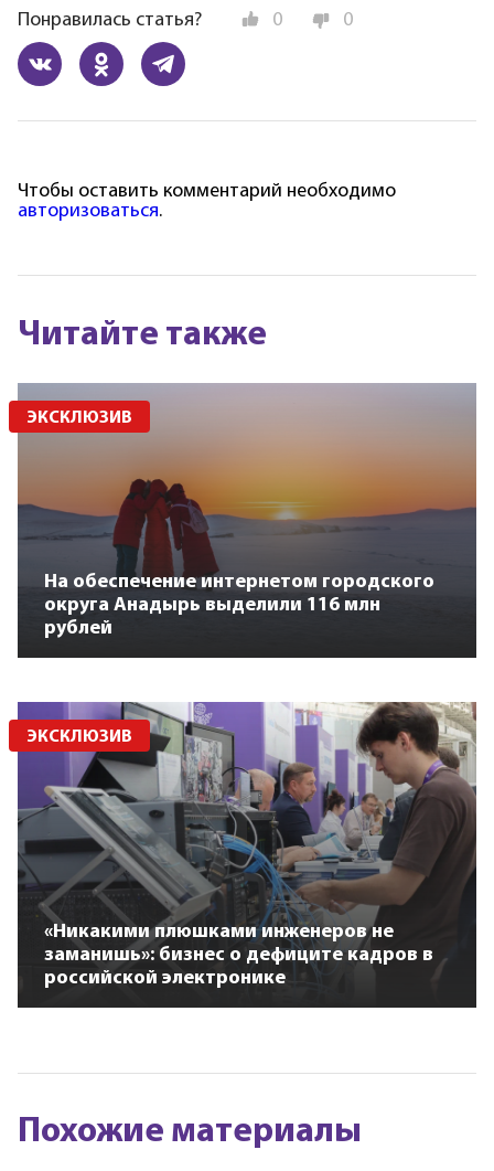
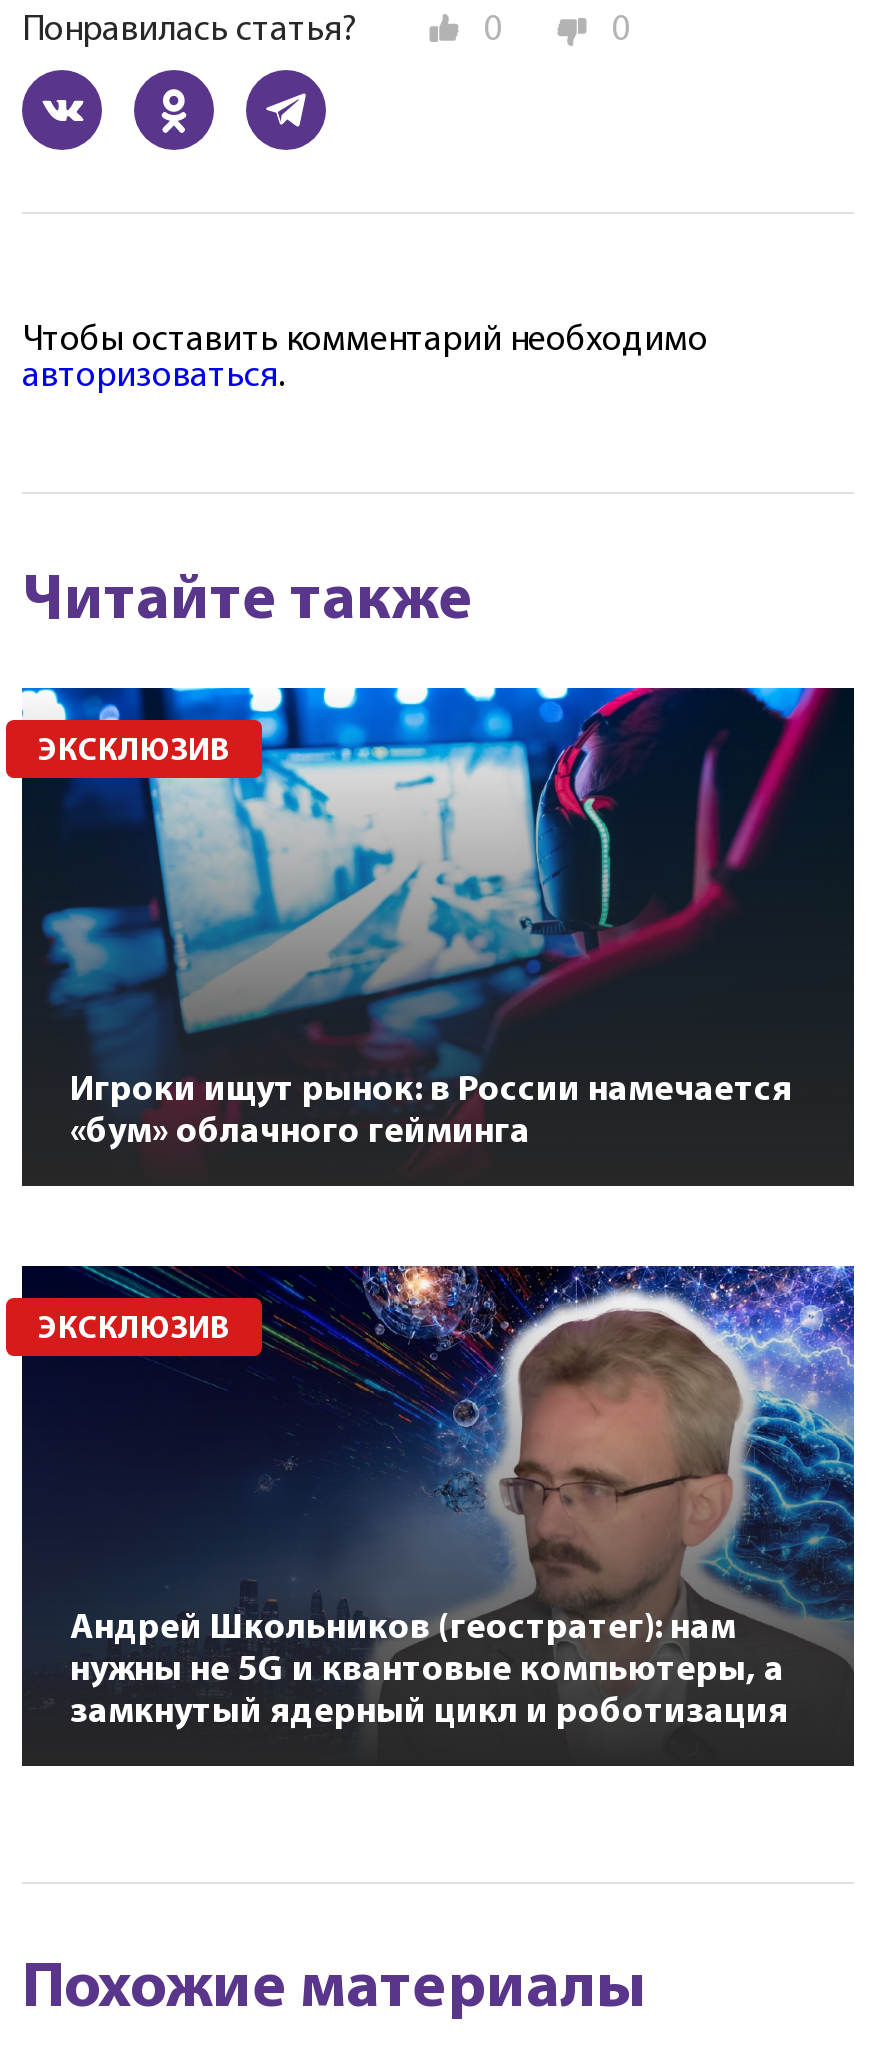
- [image]
- На обеспечение интернетом городского
- округа Анадырь выделили 116 млн
- рублей
+ [image]
+ Игроки ищут рынок: в России намечается
+ «бум» облачного гейминга

- [image]
- «Никакими плюшками инженеров не
- заманишь»: бизнес о дефиците кадров в
- российской электронике
+ [image]
+ Андрей Школьников (геостратег): нам
+ нужны не 5G и квантовые компьютеры, а
+ замкнутый ядерный цикл и роботизация
